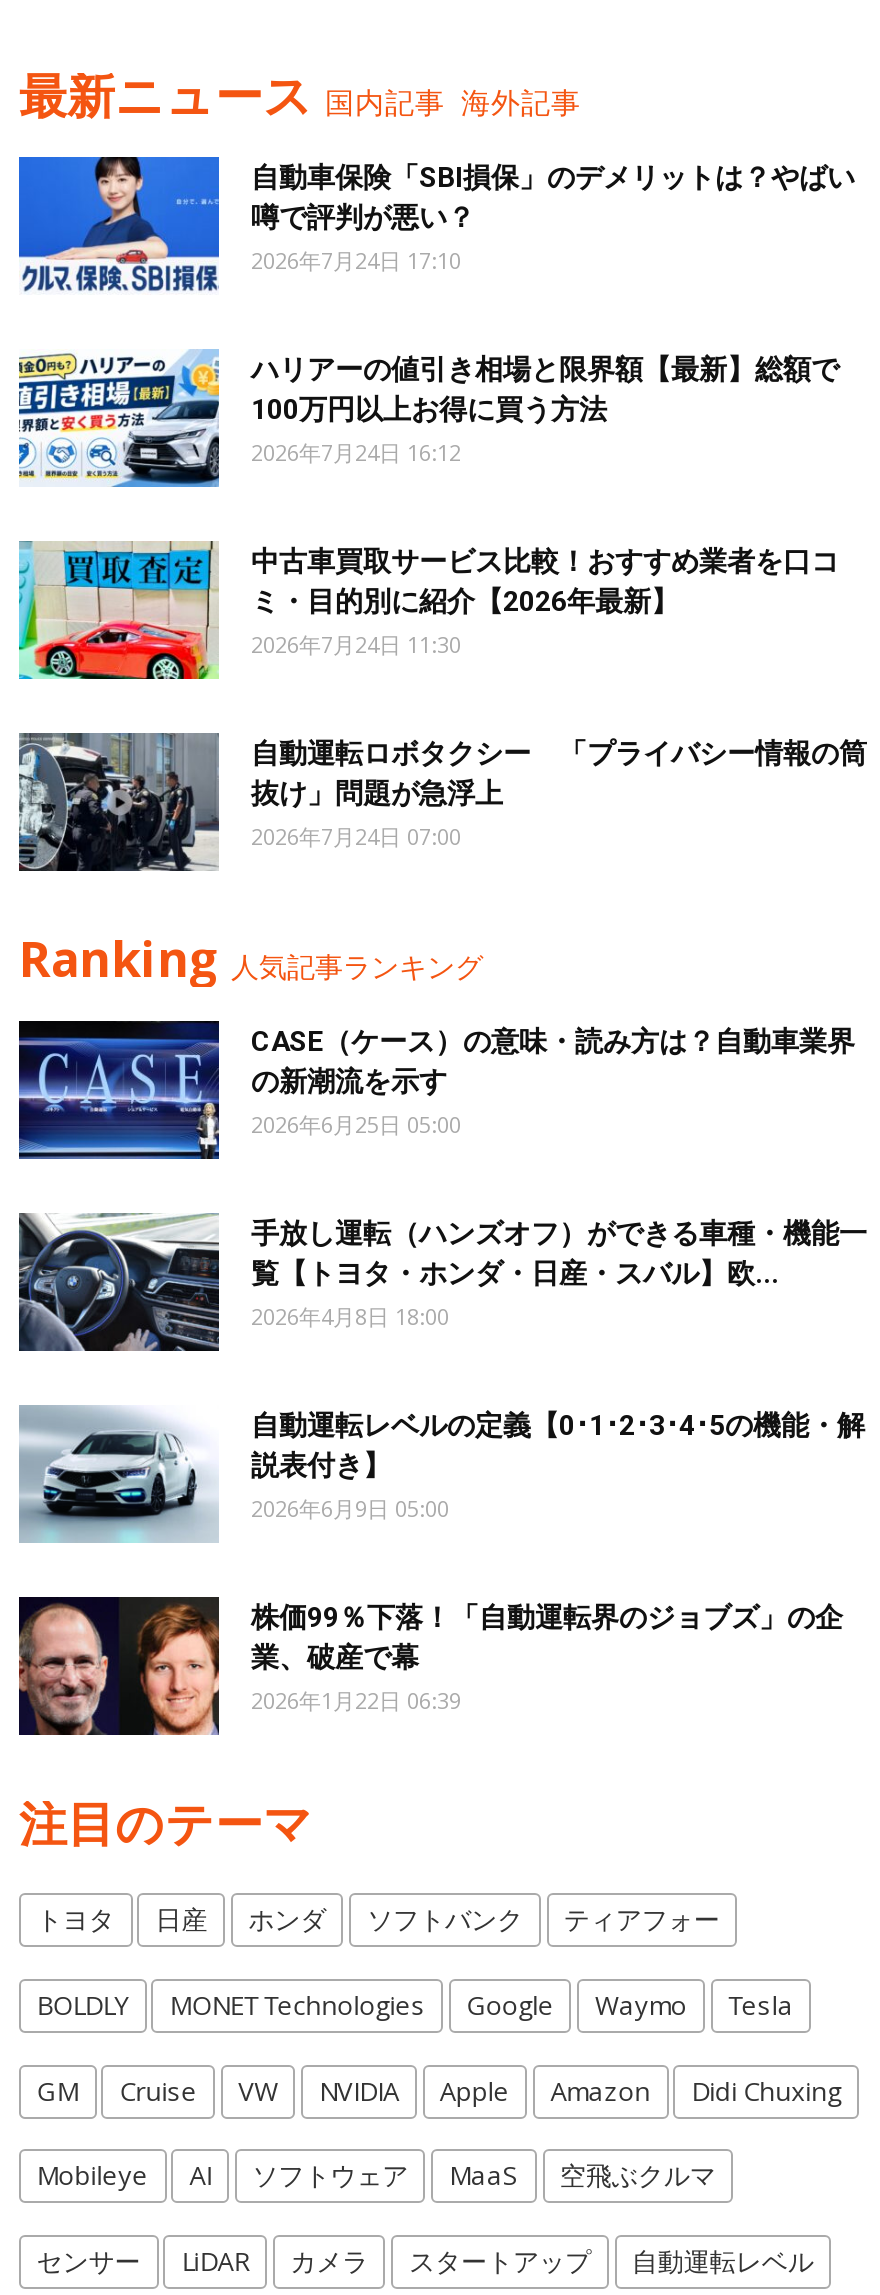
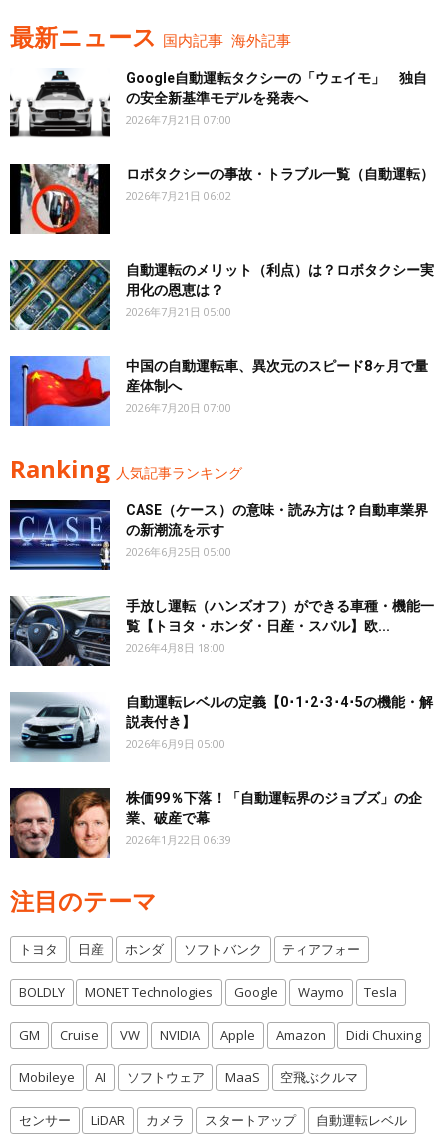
- [image]
- 自動車保険「SBI損保」のデメリットは？やばい
- 噂で評判が悪い？
- 2026年7月24日 17:10
+ [image]
+ Google自動運転タクシーの「ウェイモ」 独自
+ の安全新基準モデルを発表へ
+ 2026年7月21日 07:00

- [image]
- ハリアーの値引き相場と限界額【最新】総額で
- 100万円以上お得に買う方法
- 2026年7月24日 16:12
+ [image]
+ ロボタクシーの事故・トラブル一覧（自動運転）
+ 2026年7月21日 06:02

- [image]
- 中古車買取サービス比較！おすすめ業者を口コ
- ミ・目的別に紹介【2026年最新】
- 2026年7月24日 11:30
+ [image]
+ 自動運転のメリット（利点）は？ロボタクシー実
+ 用化の恩恵は？
+ 2026年7月21日 05:00

- [image]
- 自動運転ロボタクシー 「プライバシー情報の筒
- 抜け」問題が急浮上
- 2026年7月24日 07:00
+ [image]
+ 中国の自動運転車、異次元のスピード8ヶ月で量
+ 産体制へ
+ 2026年7月20日 07:00
